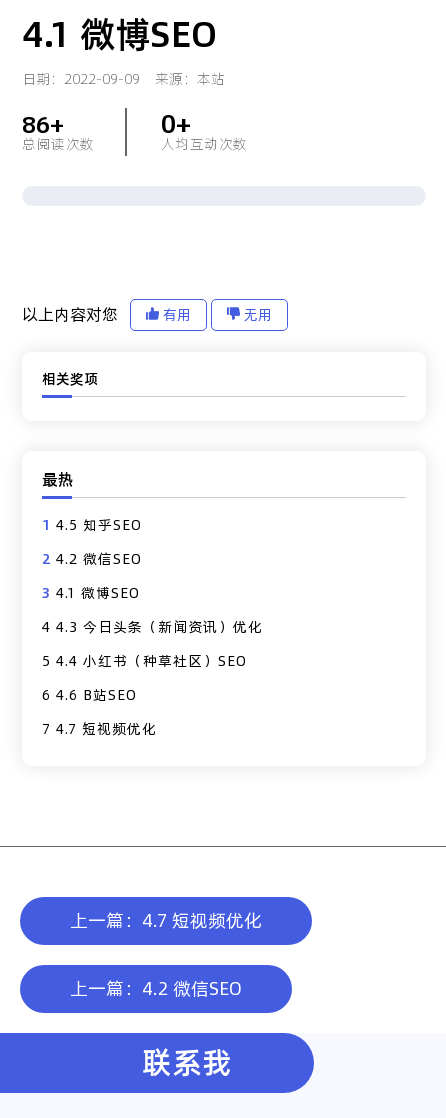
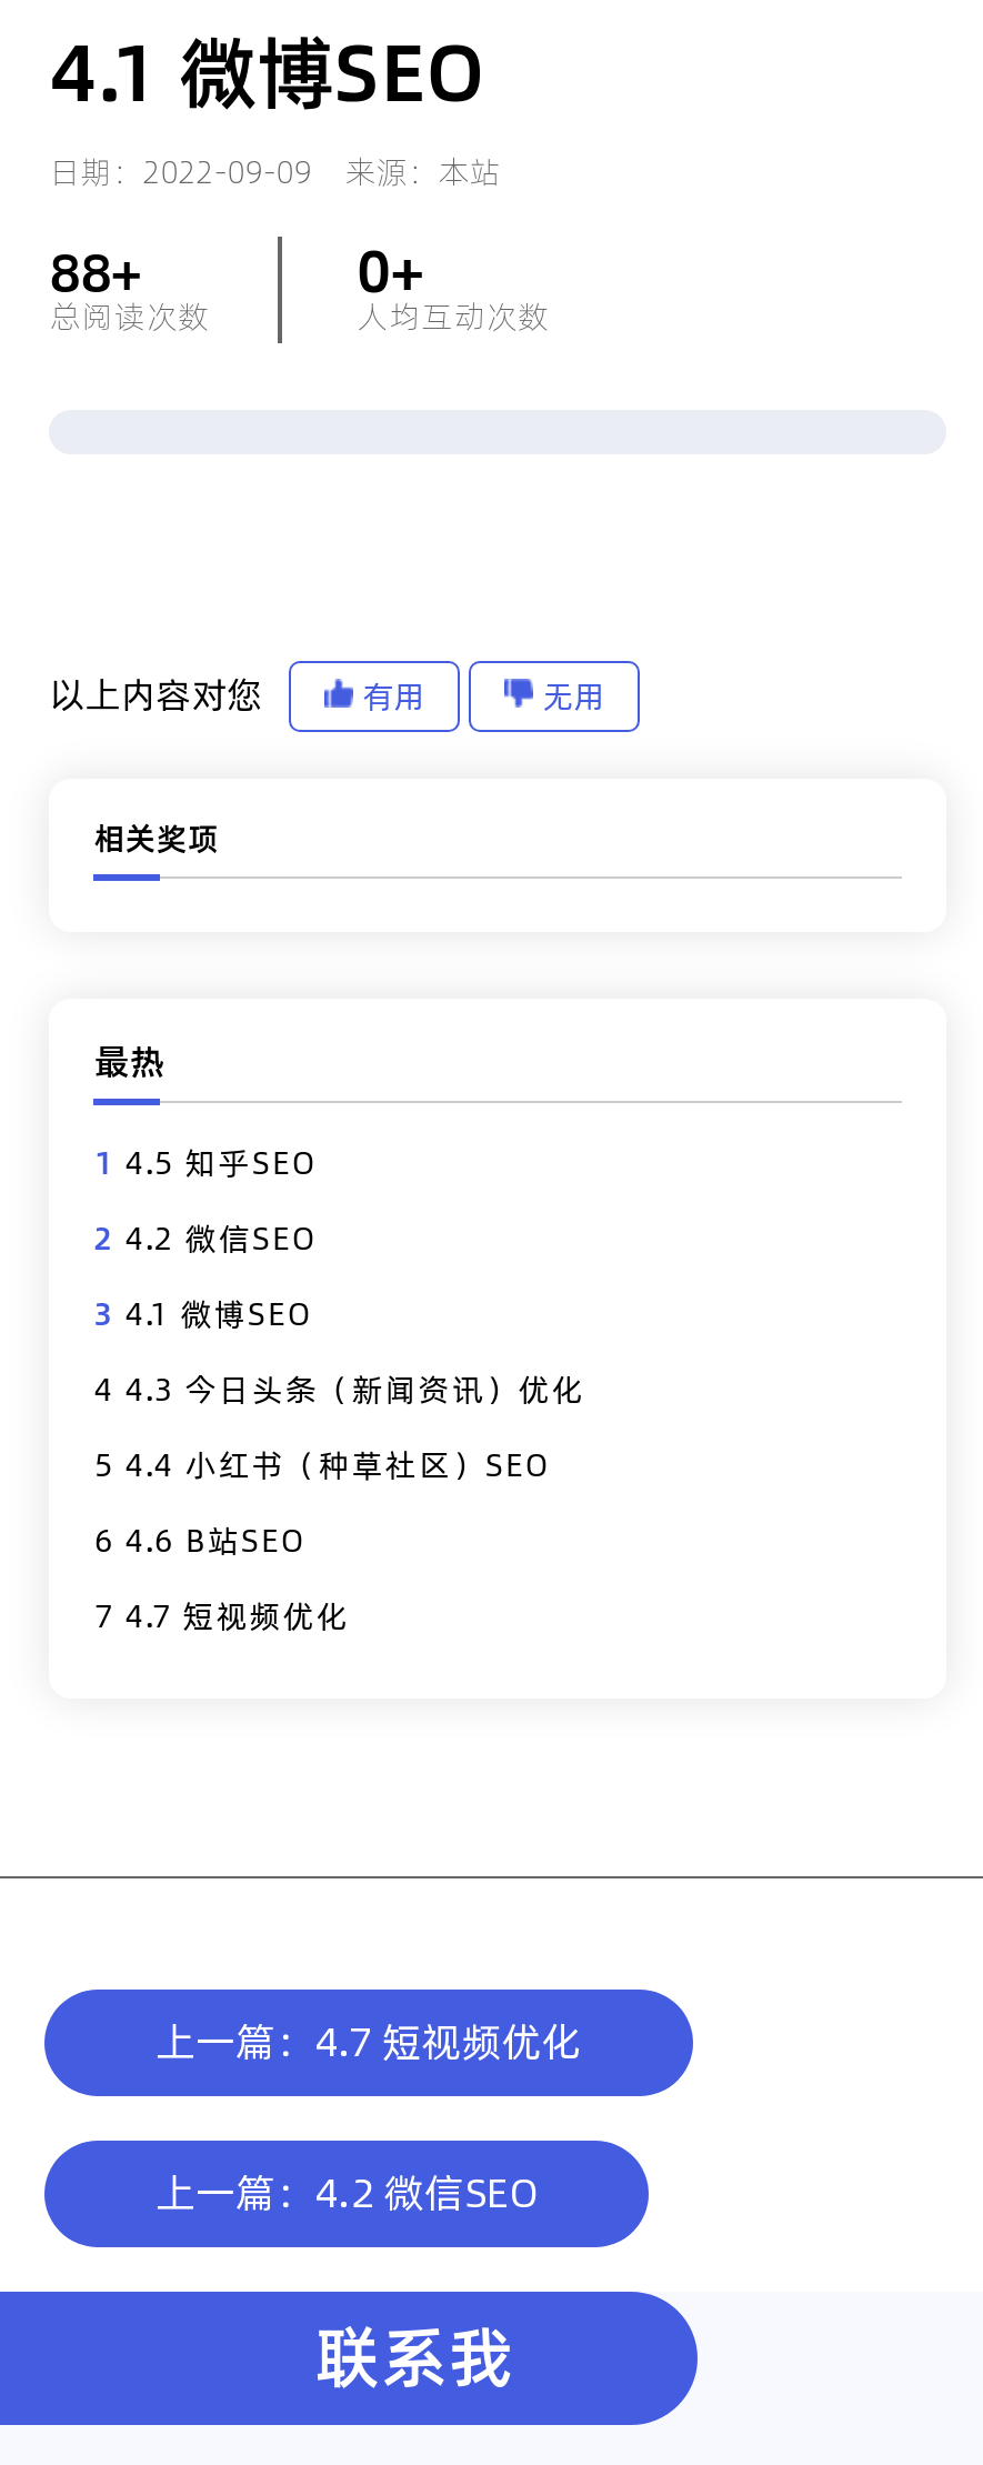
- 86+
+ 88+
